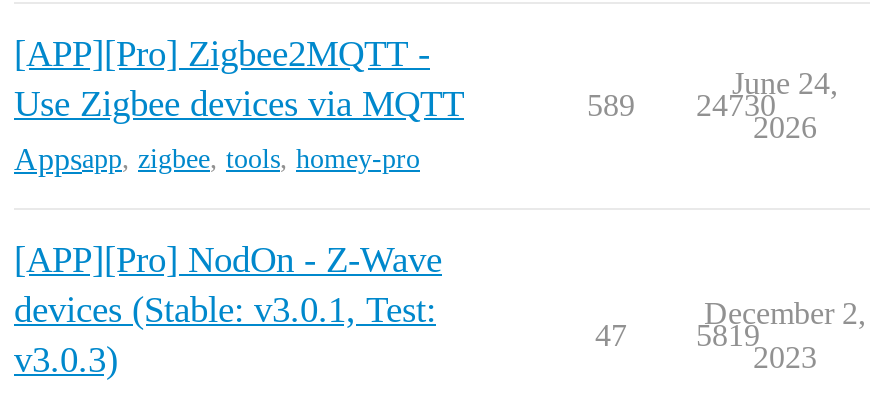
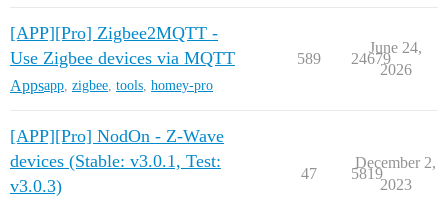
- 589 24730
+ 589 24679
